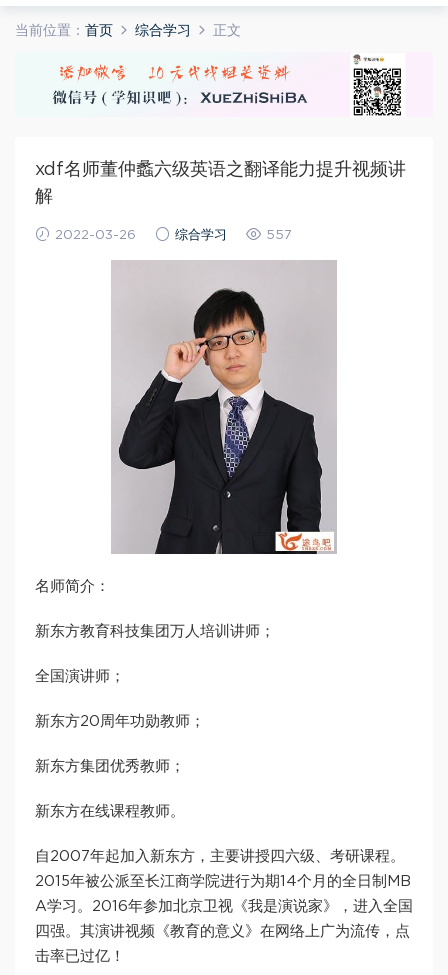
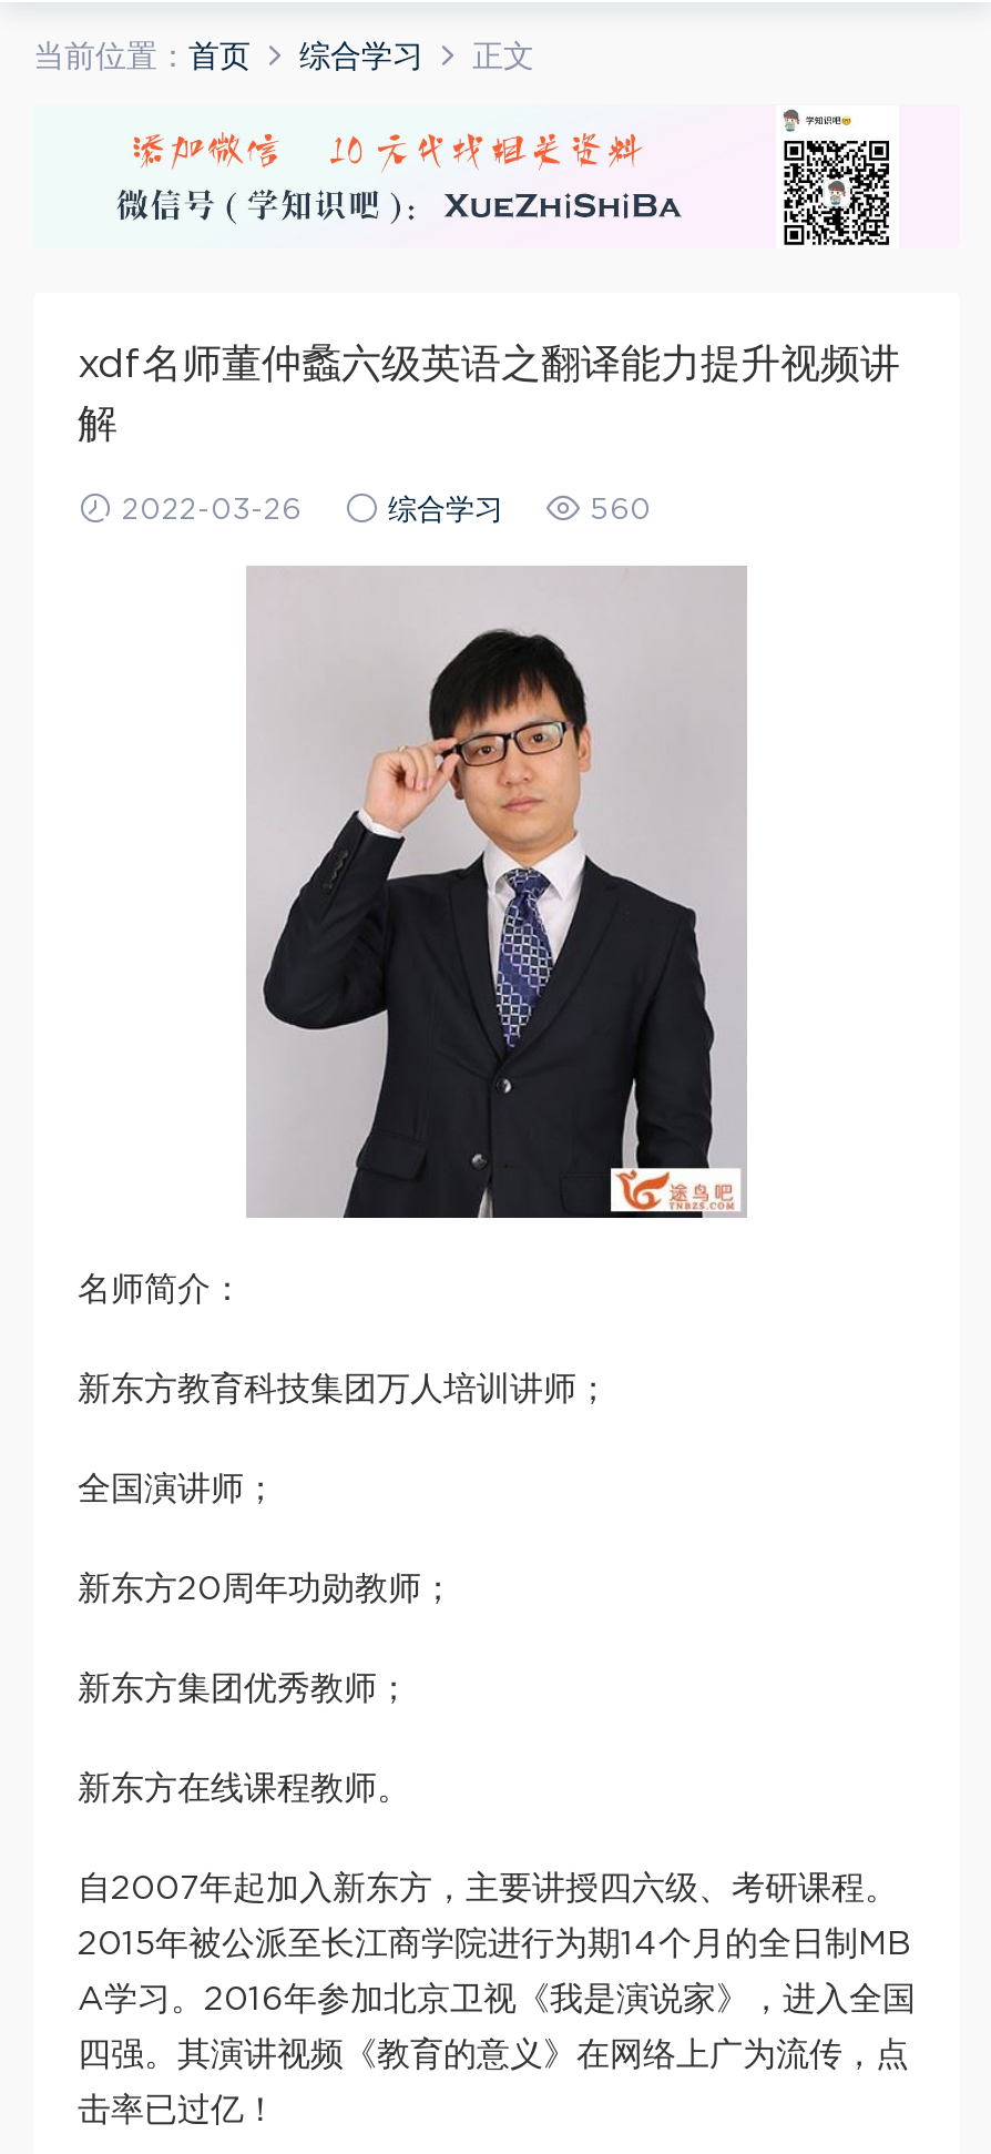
- 557
+ 560
